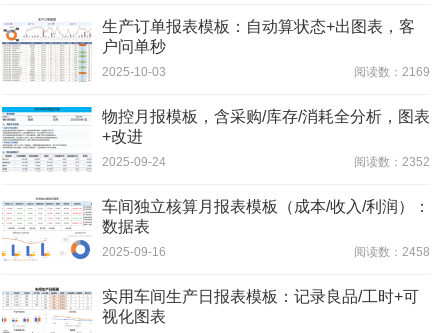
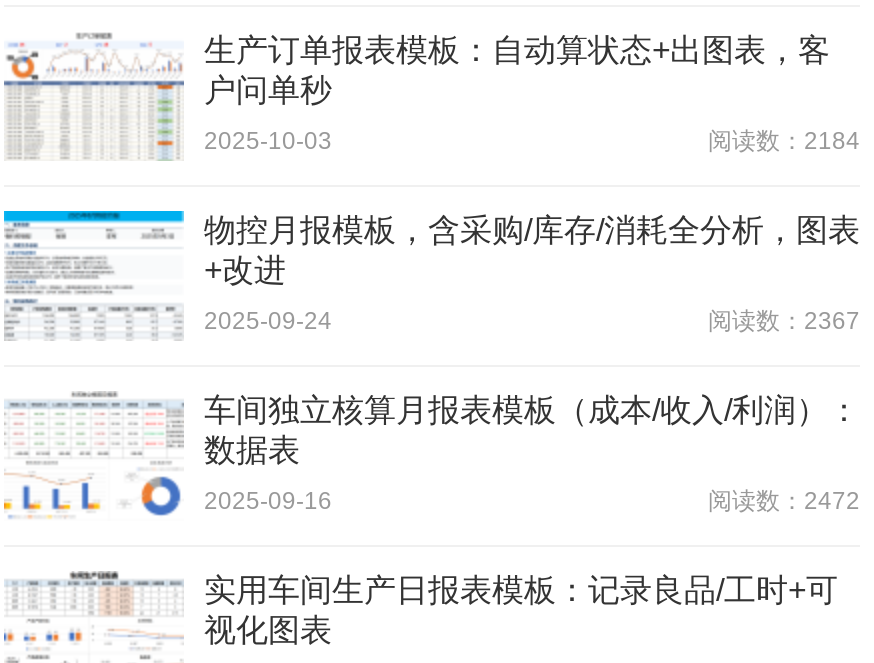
- 阅读数：2169
+ 阅读数：2184

- 阅读数：2352
+ 阅读数：2367

- 阅读数：2458
+ 阅读数：2472
